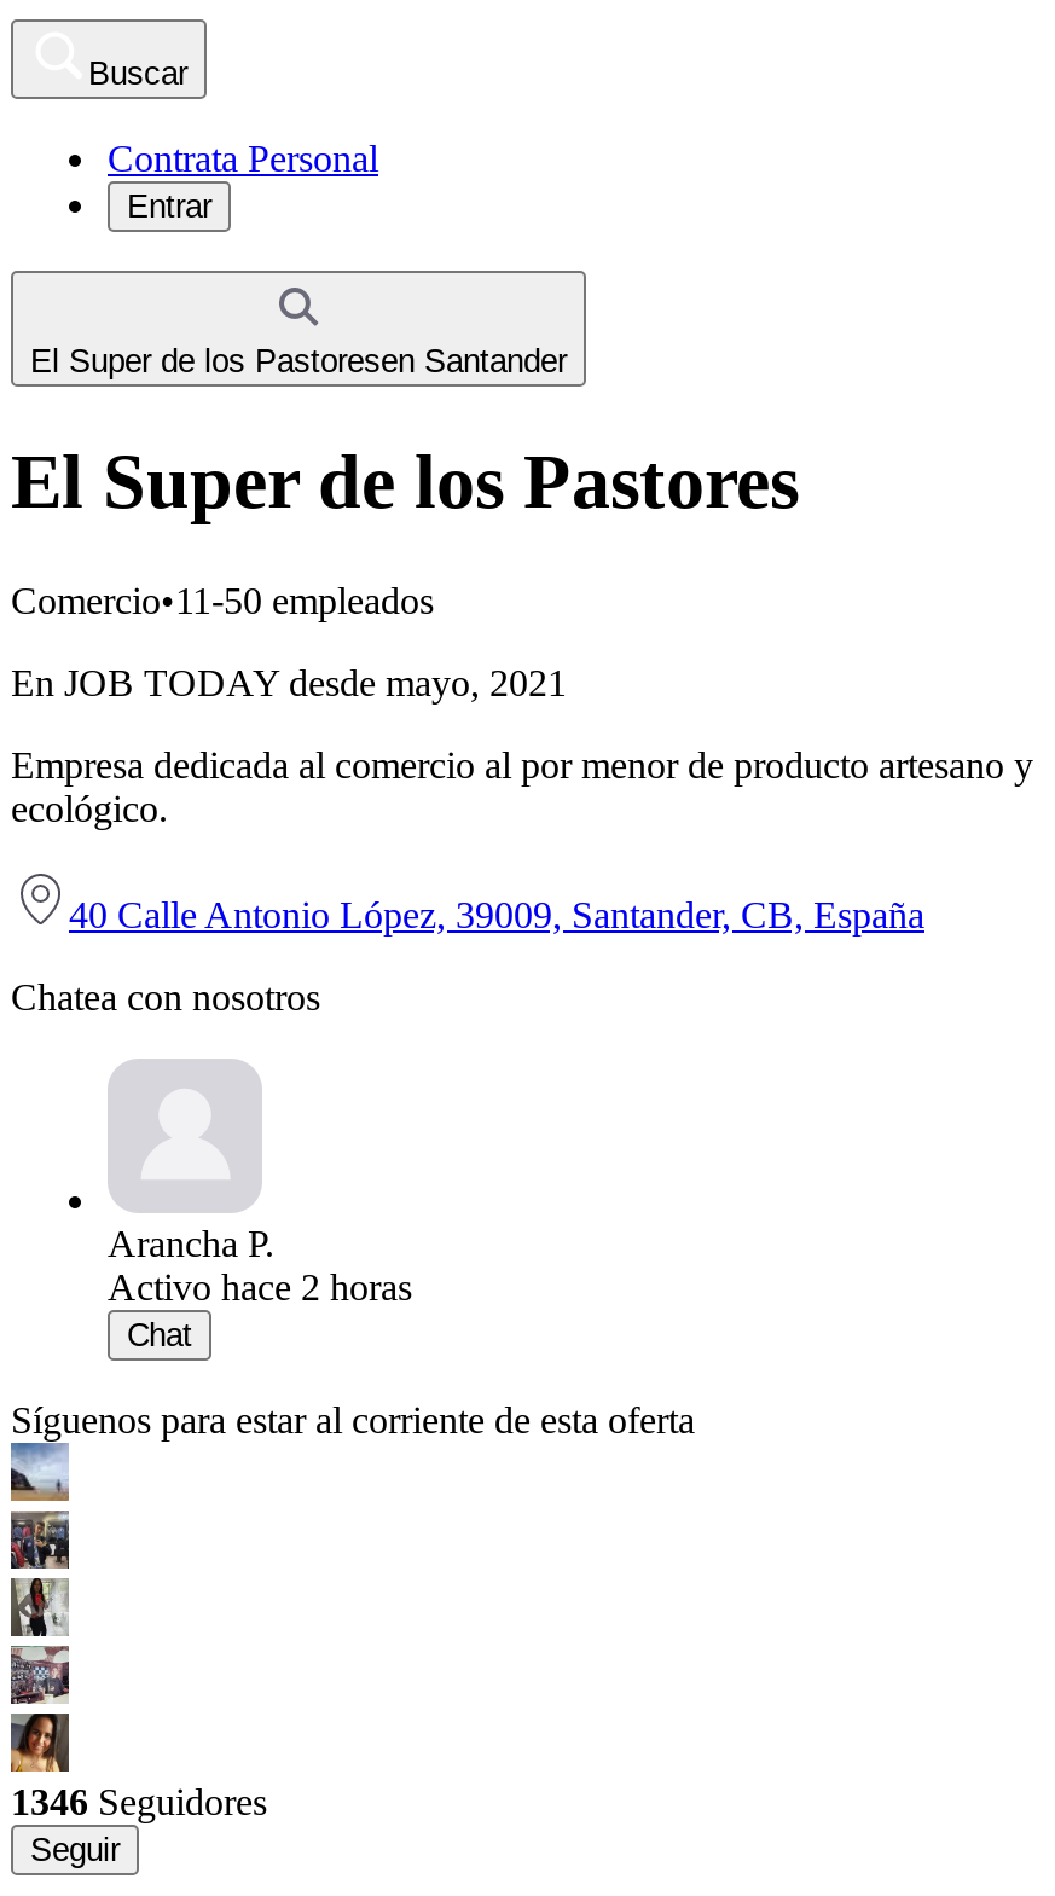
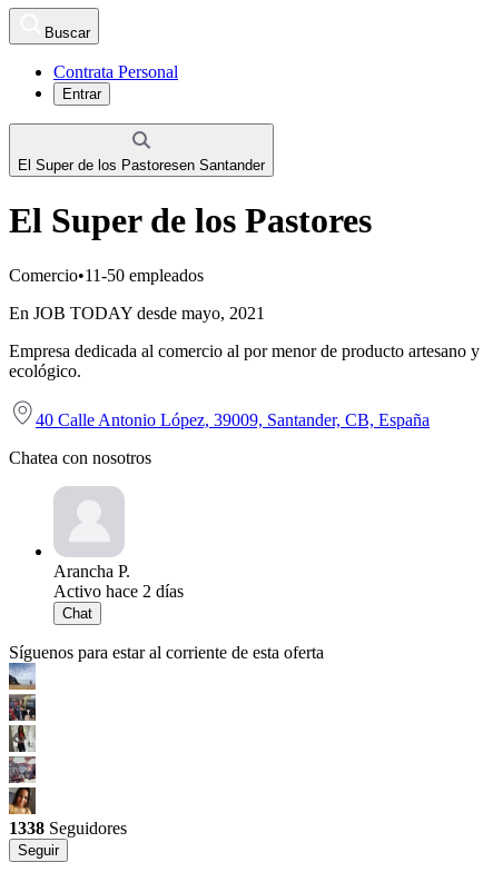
- Activo hace 2 horas
+ Activo hace 2 días

- 1346 Seguidores
+ 1338 Seguidores
